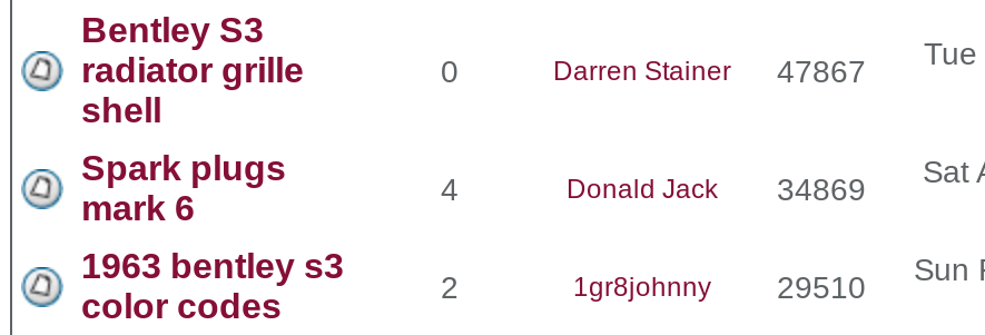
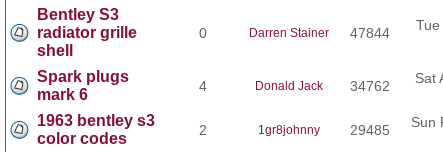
- 47867
+ 47844

- 34869
+ 34762

- 29510
+ 29485
